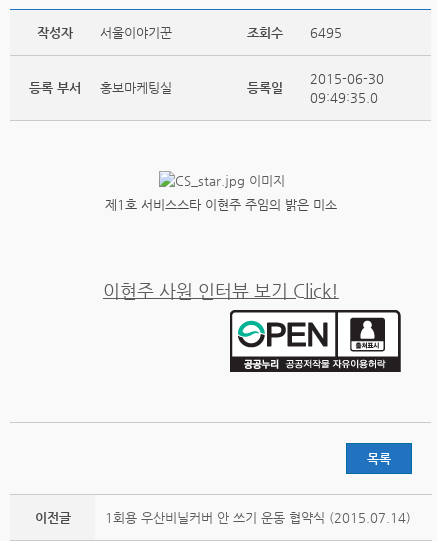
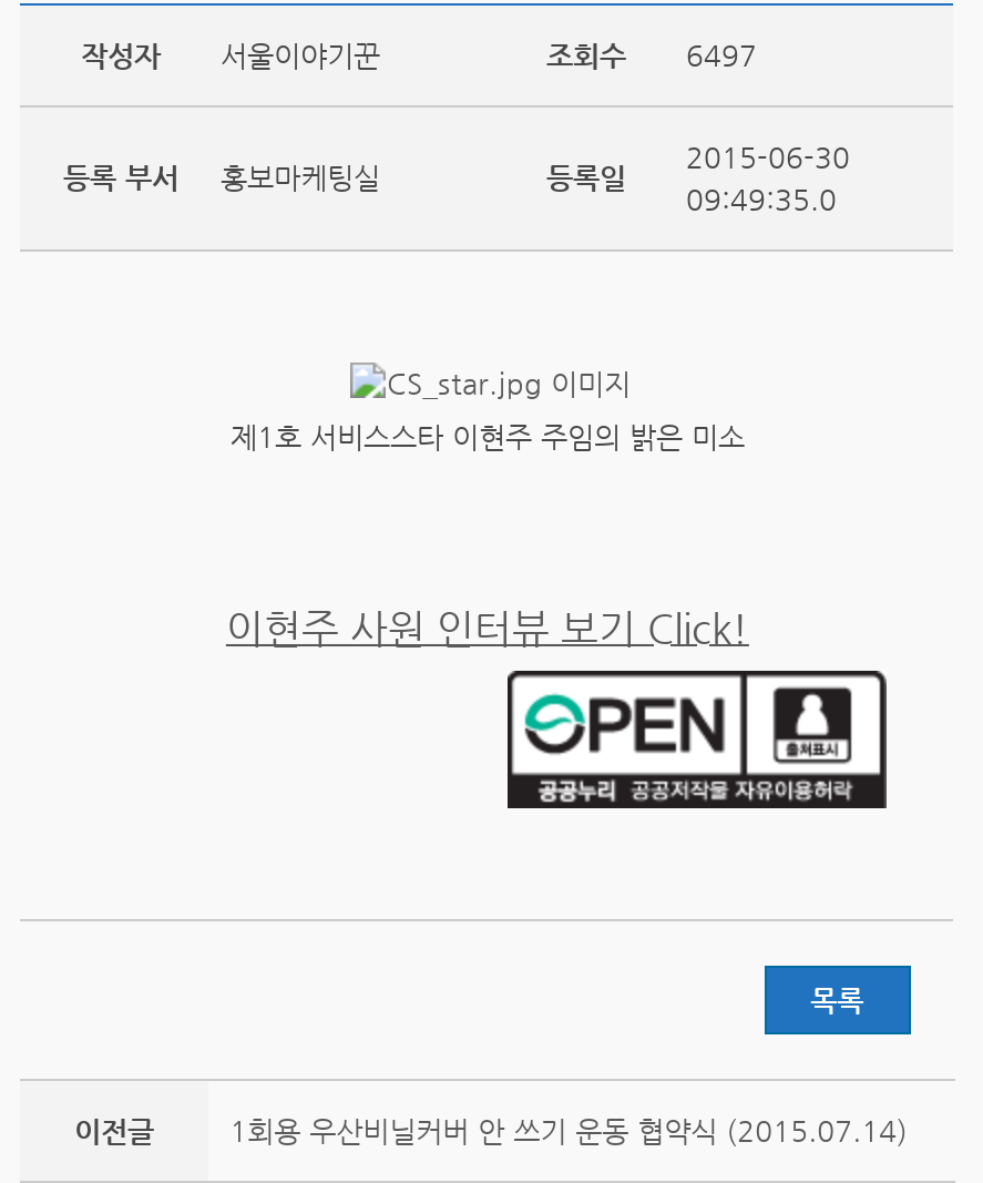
- 조회수 6495
+ 조회수 6497
